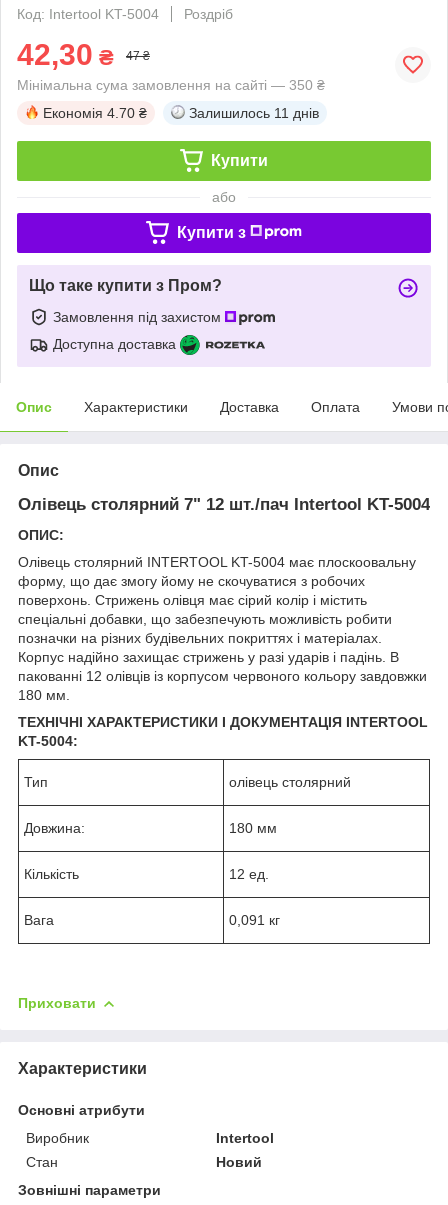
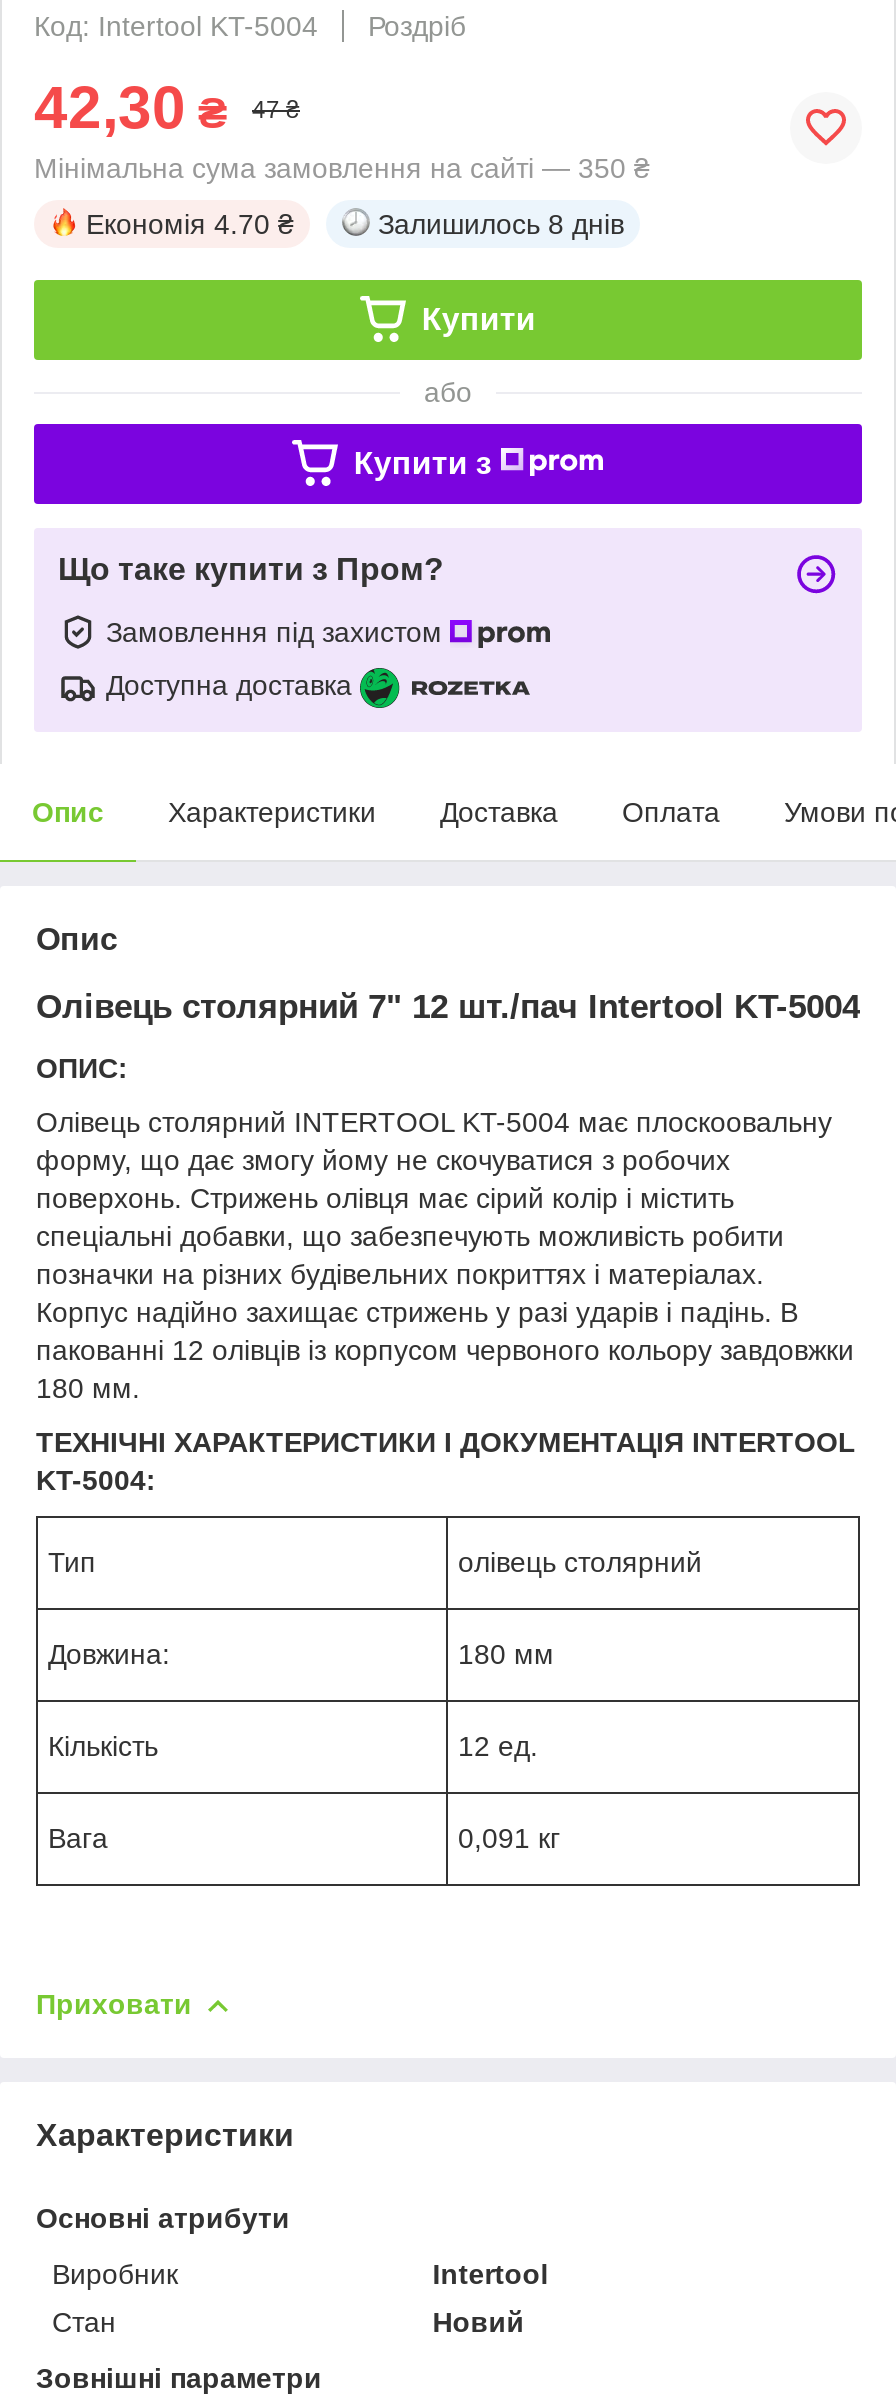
- Залишилось 11 днів
+ Залишилось 8 днів
